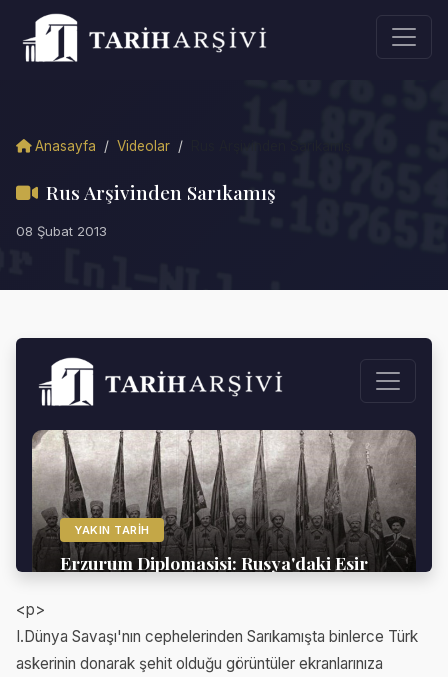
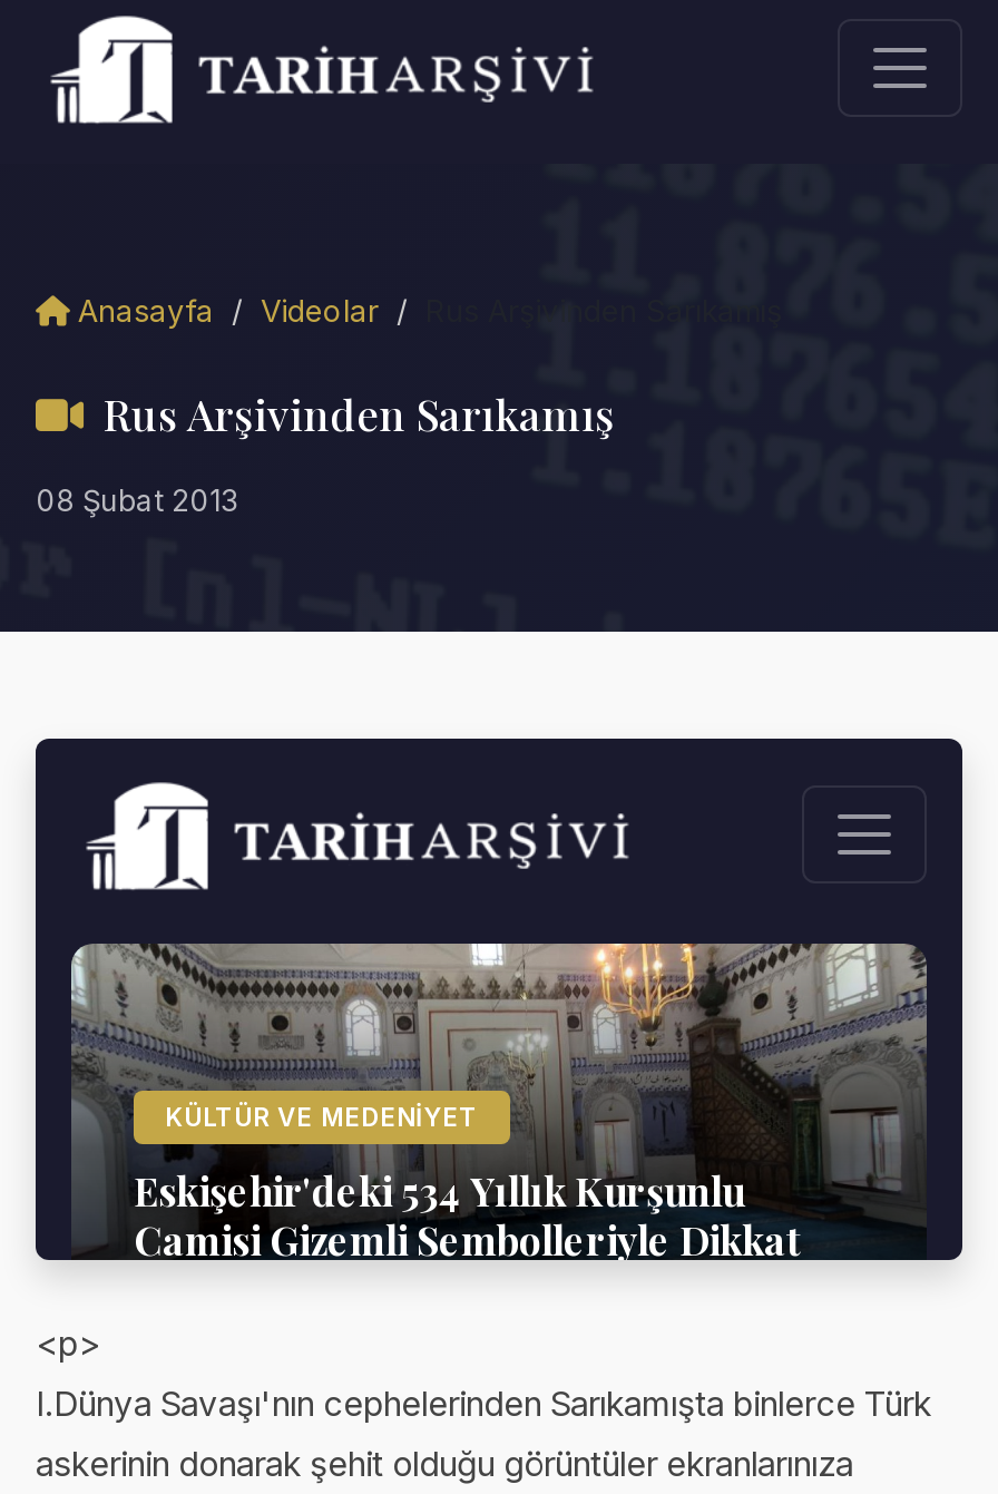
- [image]
+ [image]
